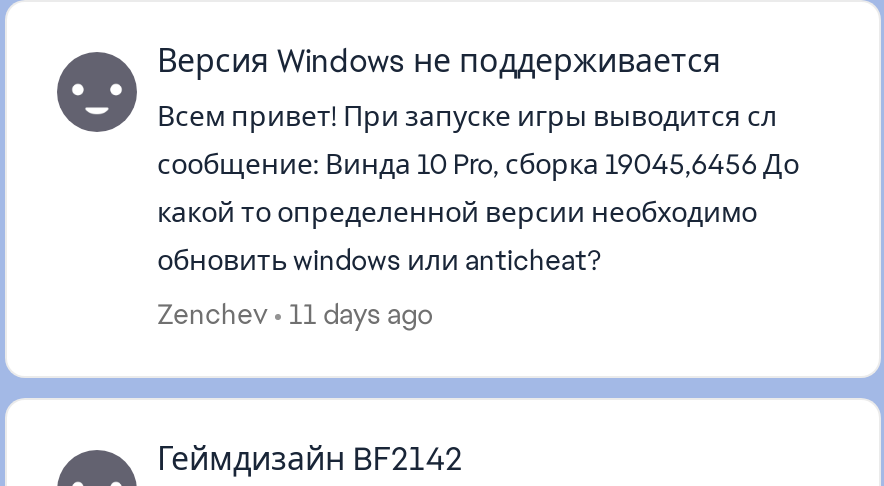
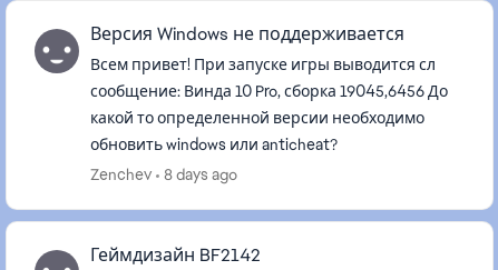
- Zenchev 11 days ago
+ Zenchev 8 days ago
